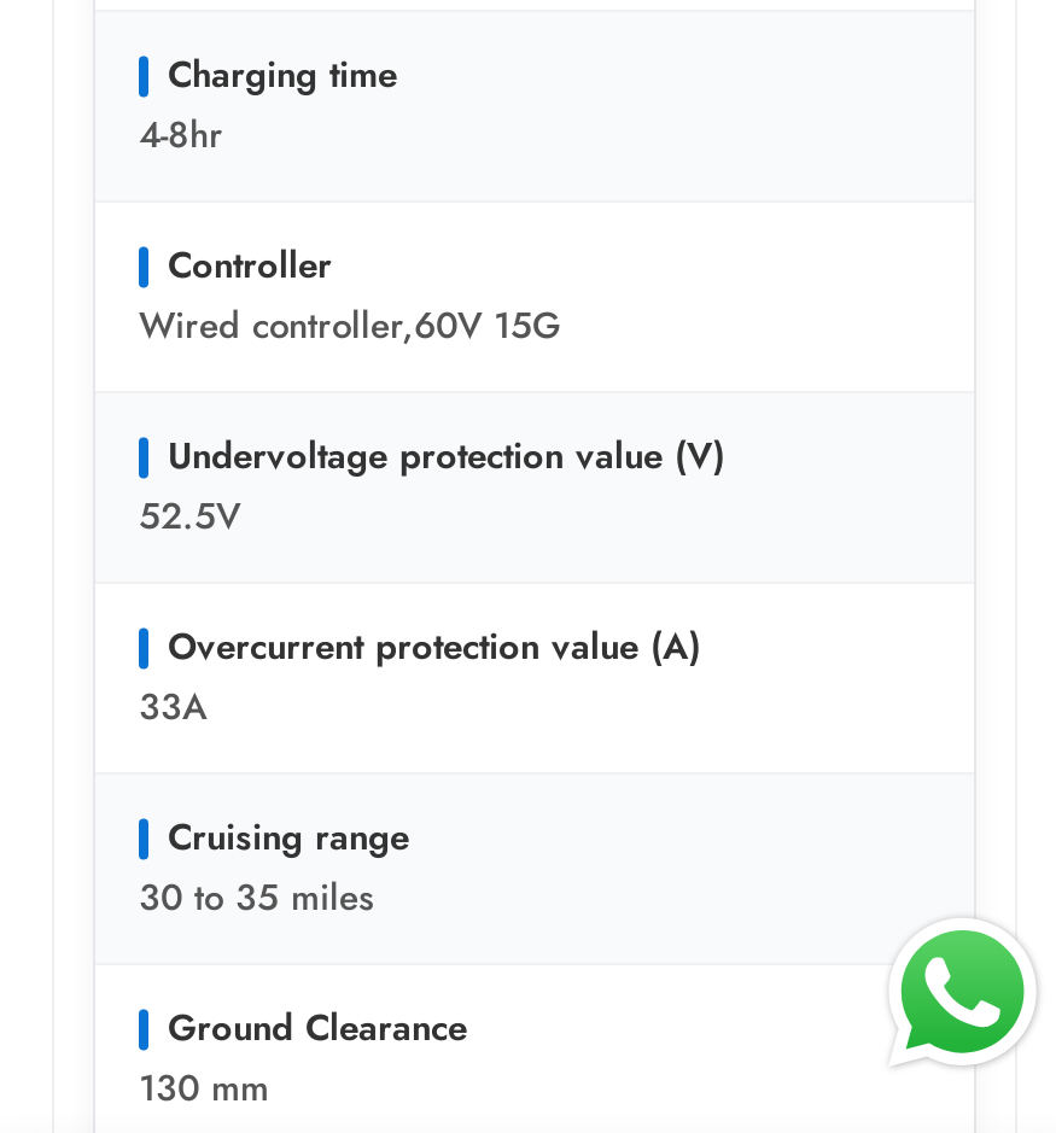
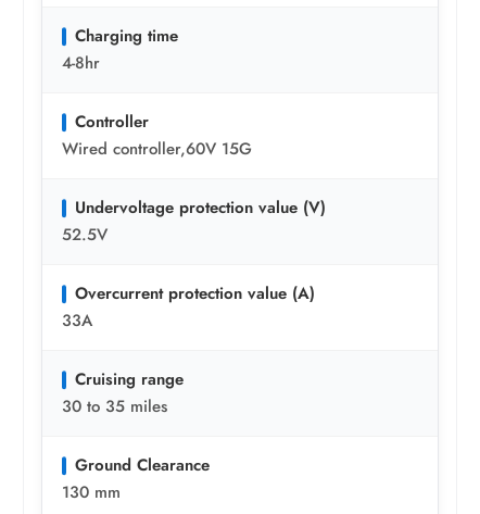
- [image]
